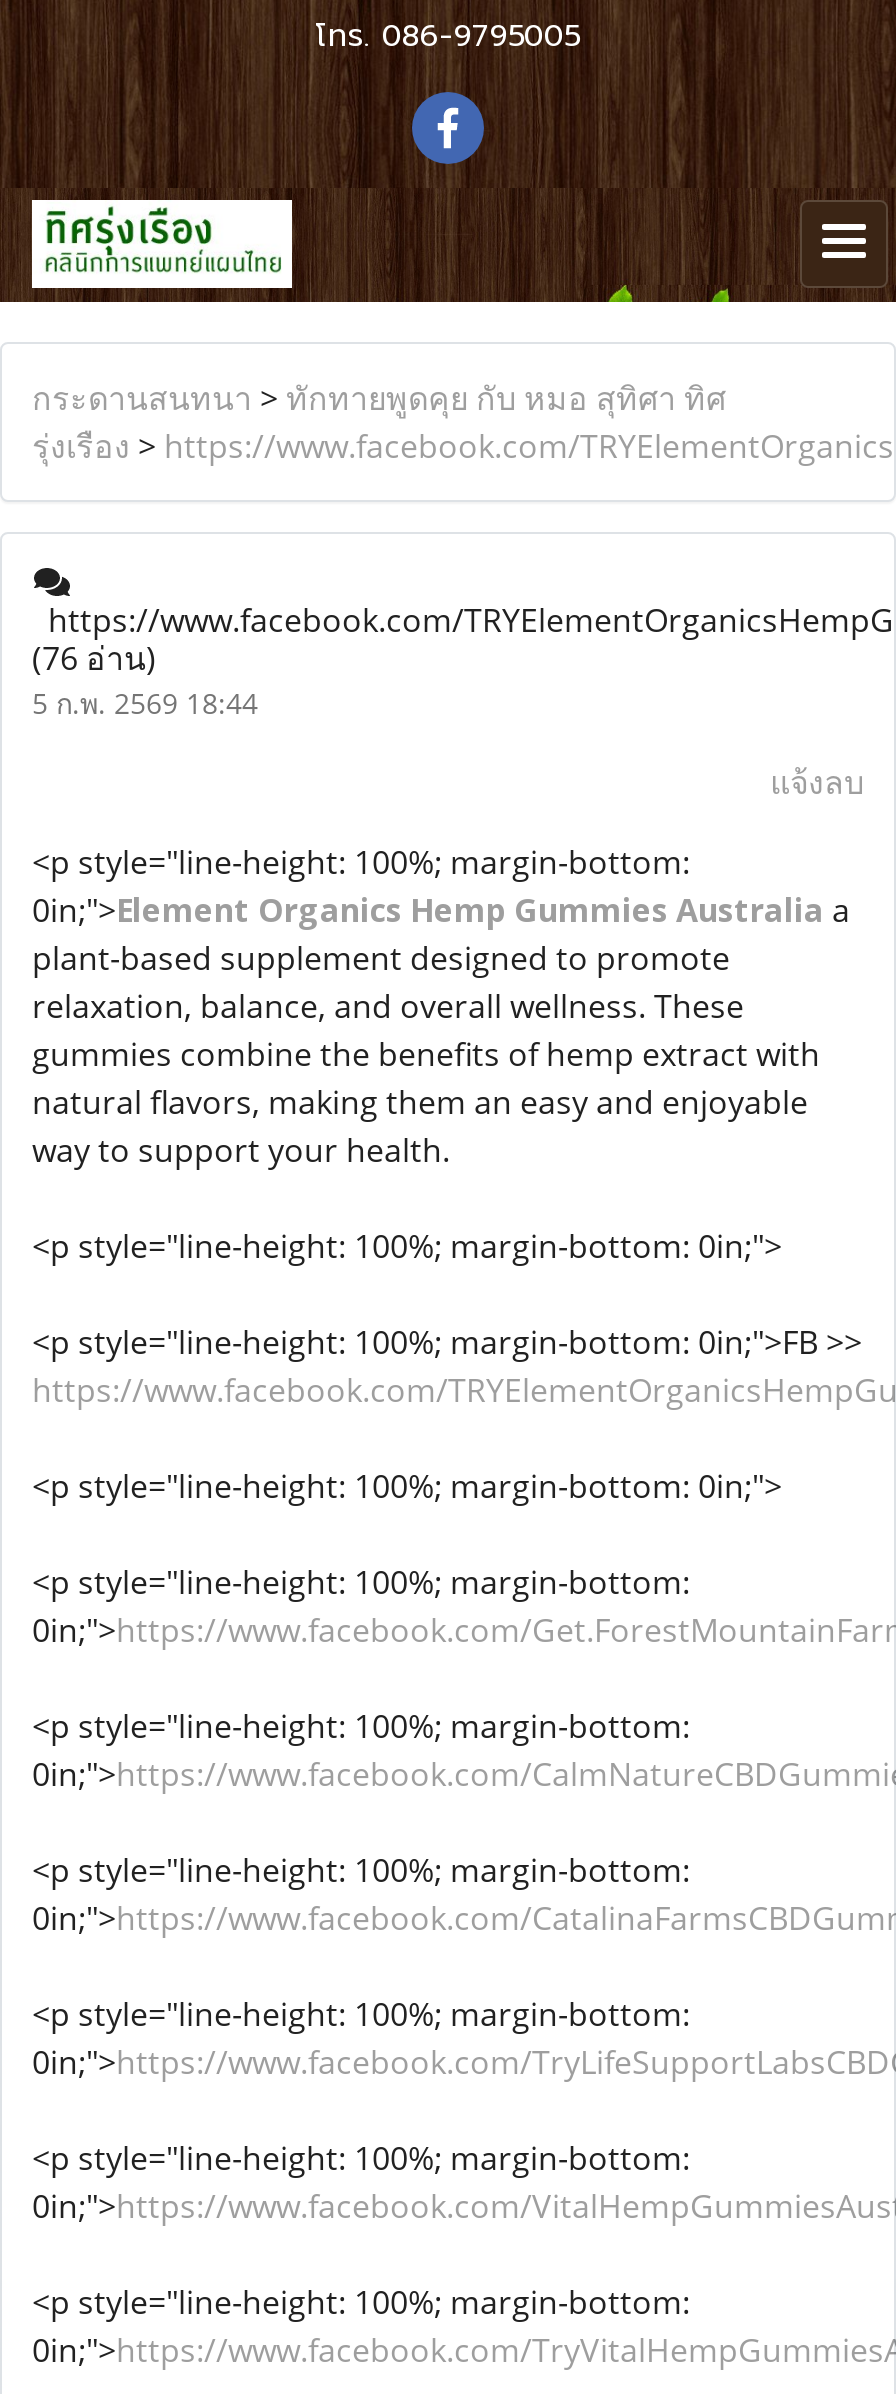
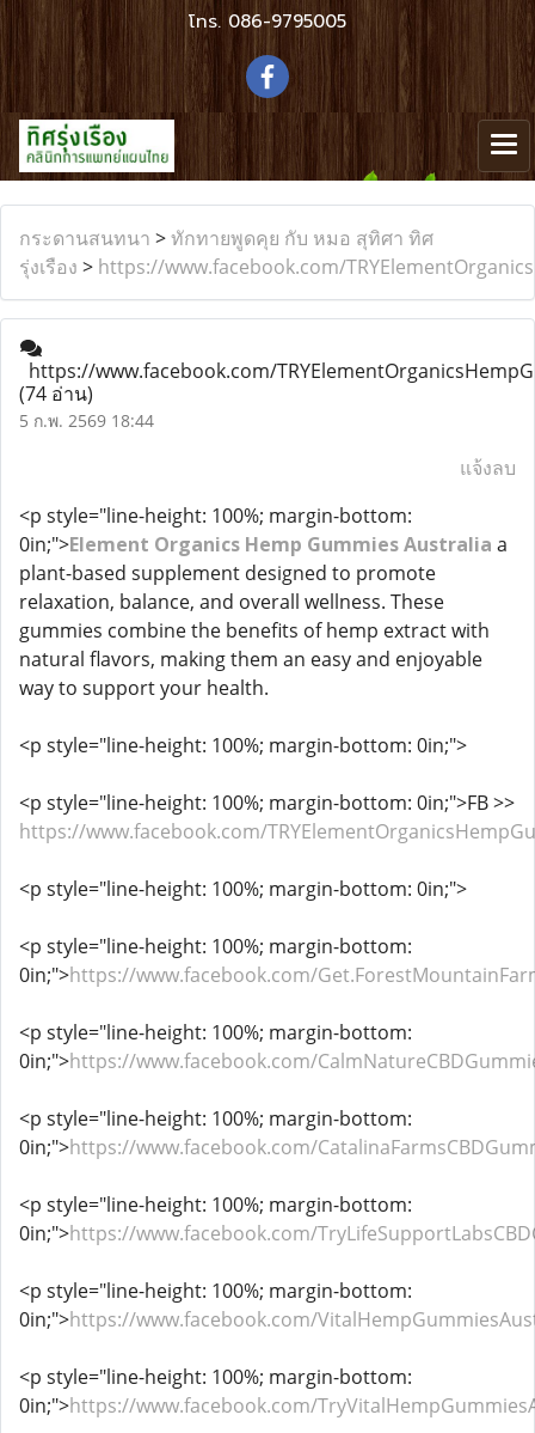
- (76 อ่าน)
+ (74 อ่าน)
